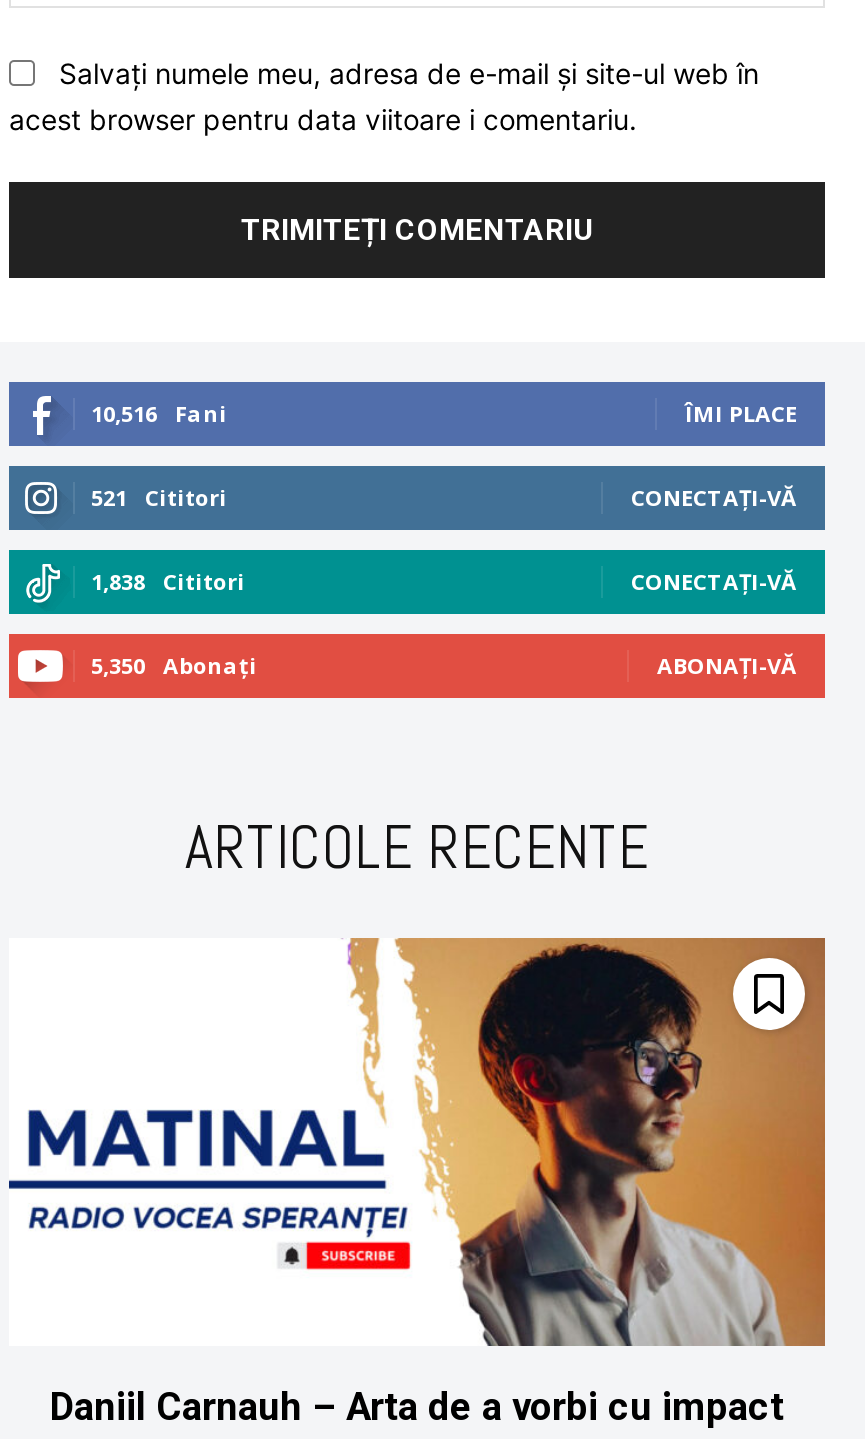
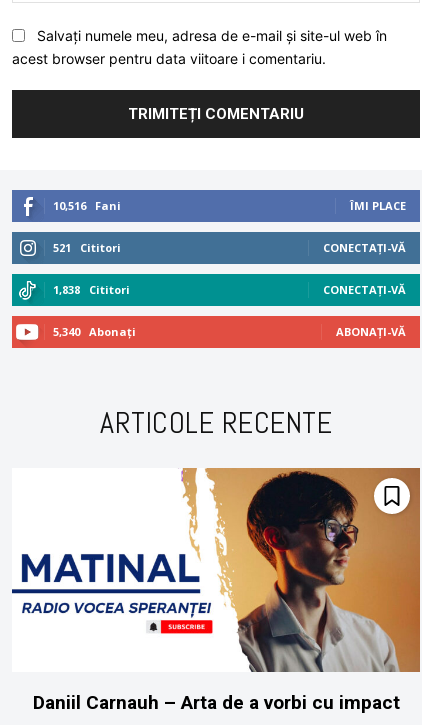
- 5,350 Abonați
+ 5,340 Abonați
